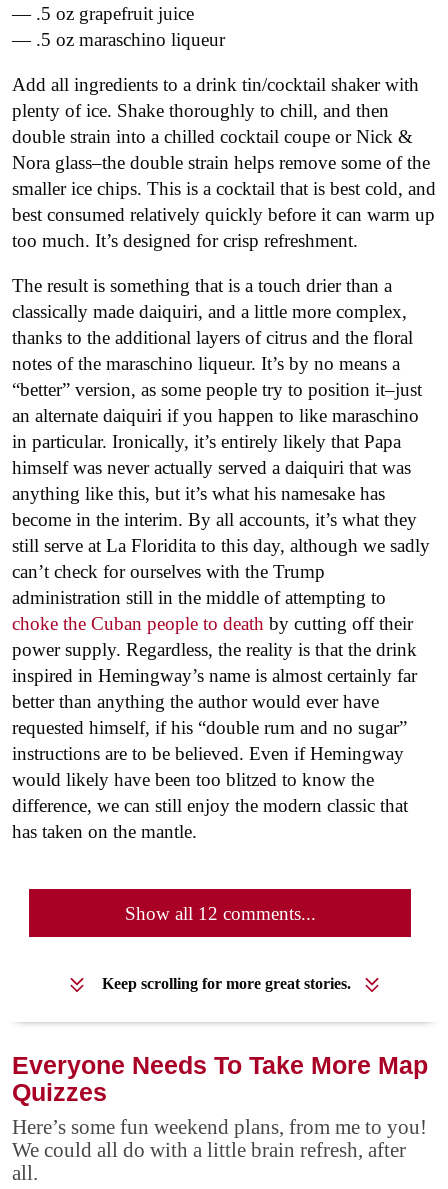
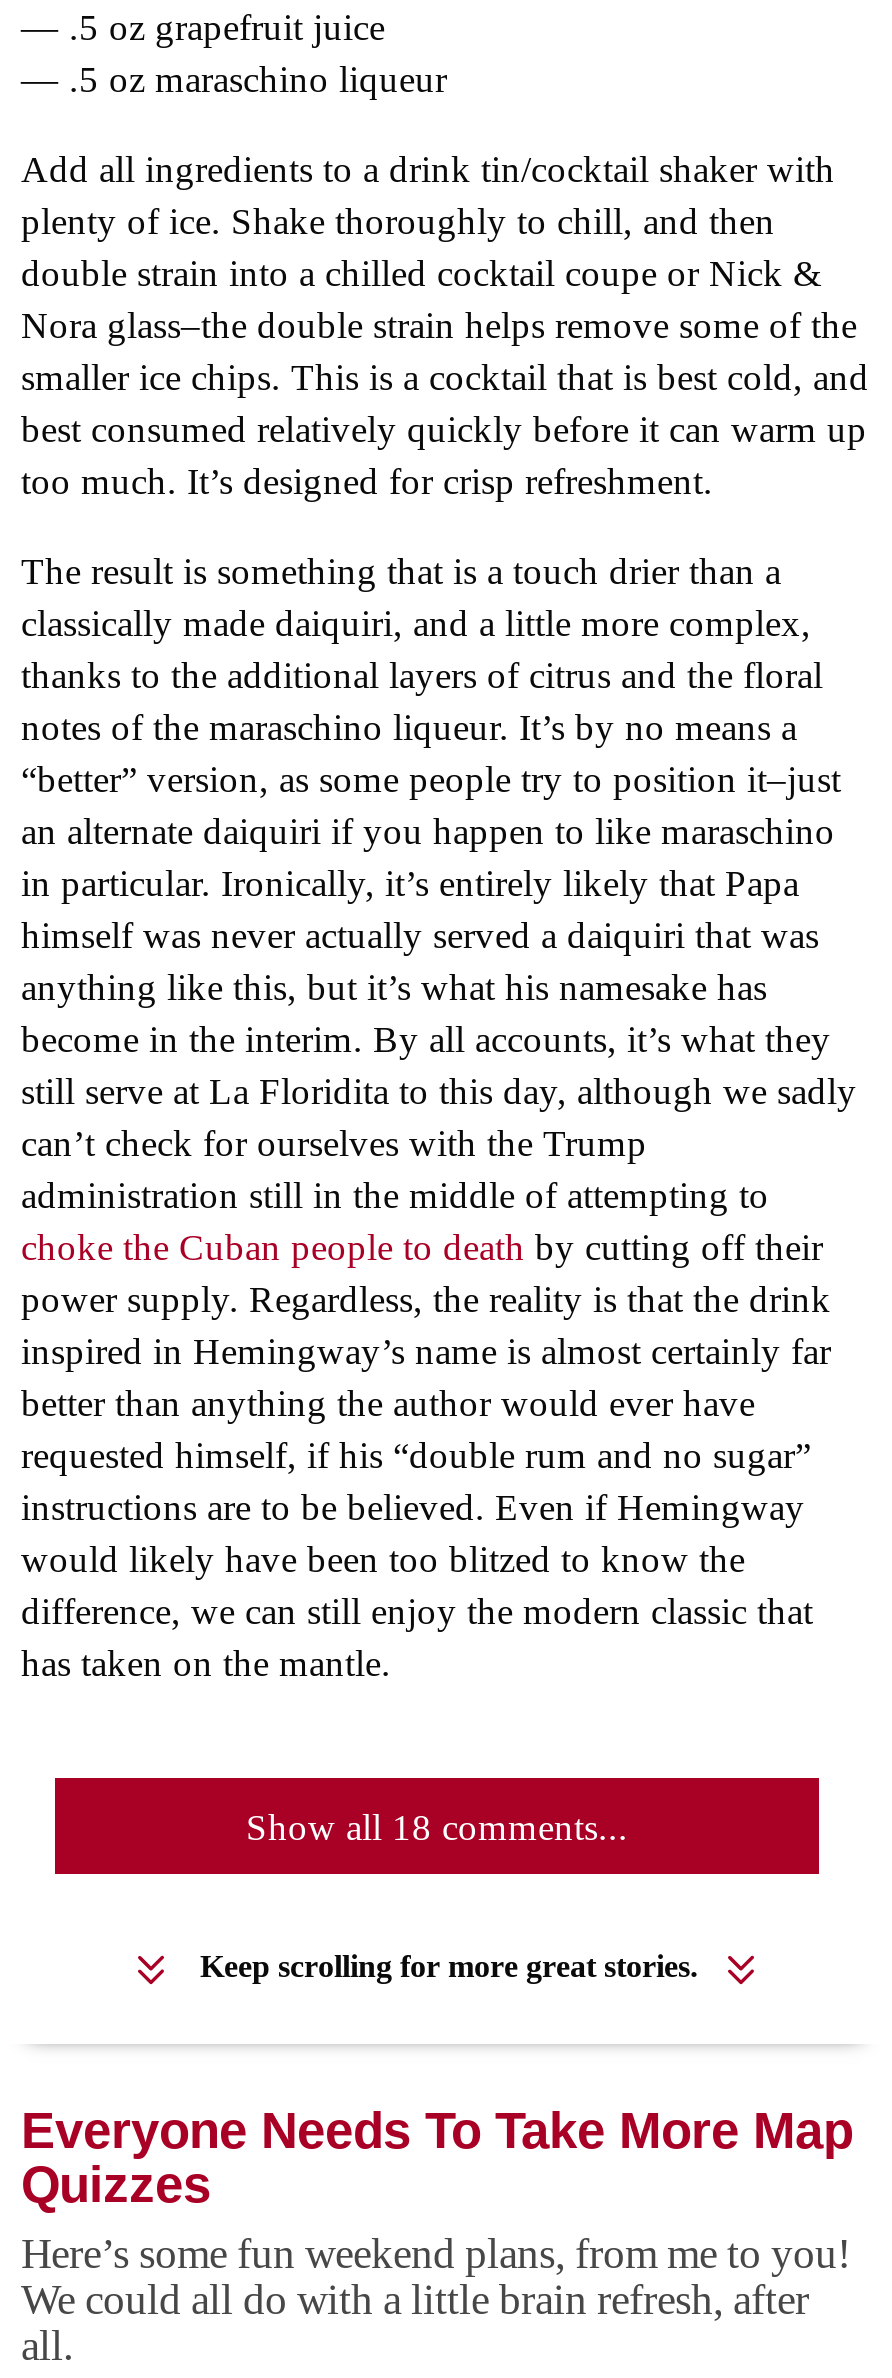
- Show all 12 comments...
+ Show all 18 comments...
